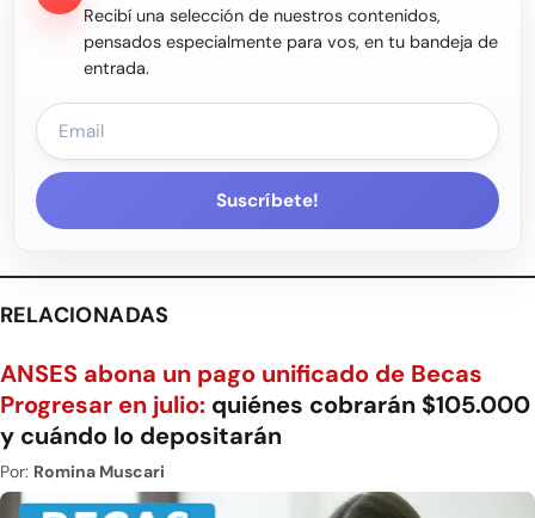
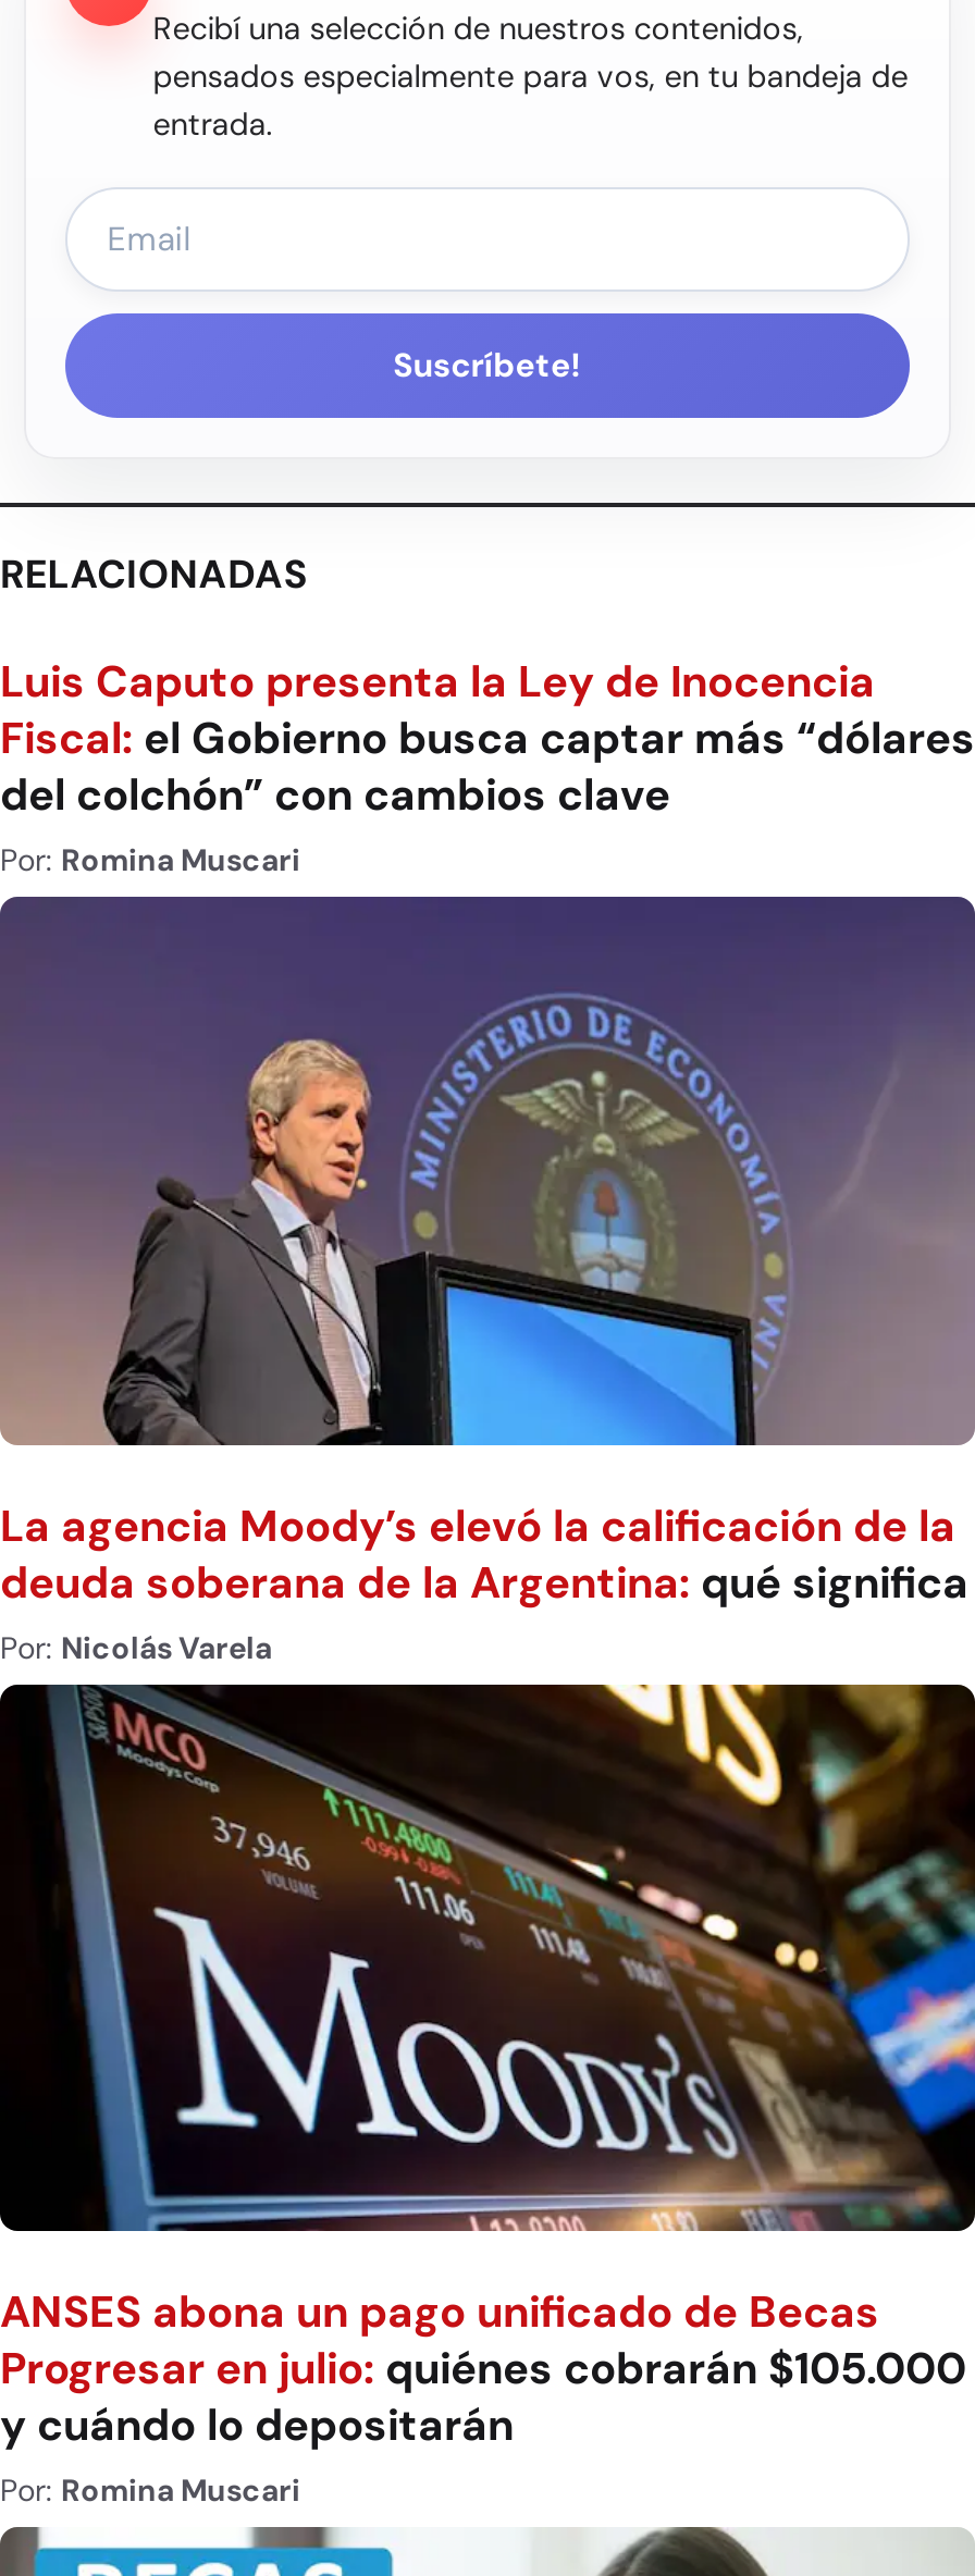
+ Luis Caputo presenta la Ley de Inocencia
+ Fiscal: el Gobierno busca captar más “dólares
+ del colchón” con cambios clave
+ Por: Romina Muscari

+ [image]
+ La agencia Moody’s elevó la calificación de la
+ deuda soberana de la Argentina: qué significa
+ Por: Nicolás Varela

+ [image]
